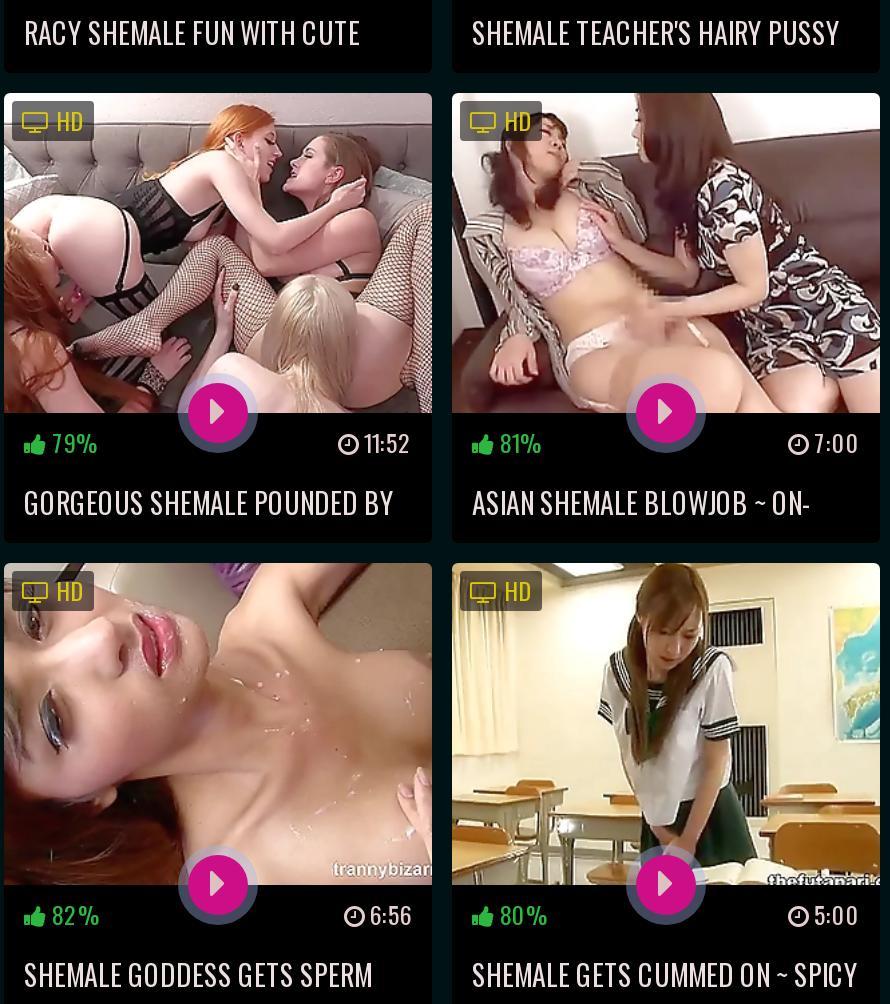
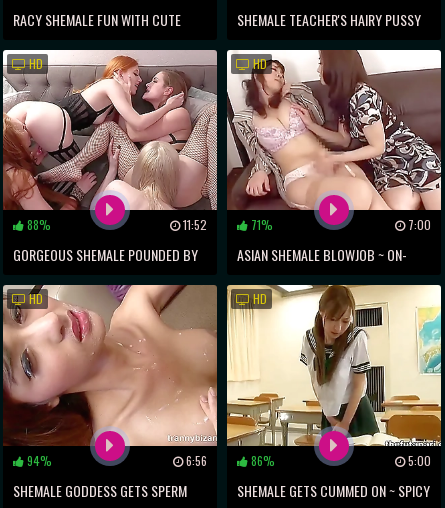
- 79%
+ 88%

- 81%
+ 71%

- 82%
+ 94%

- 80%
+ 86%
